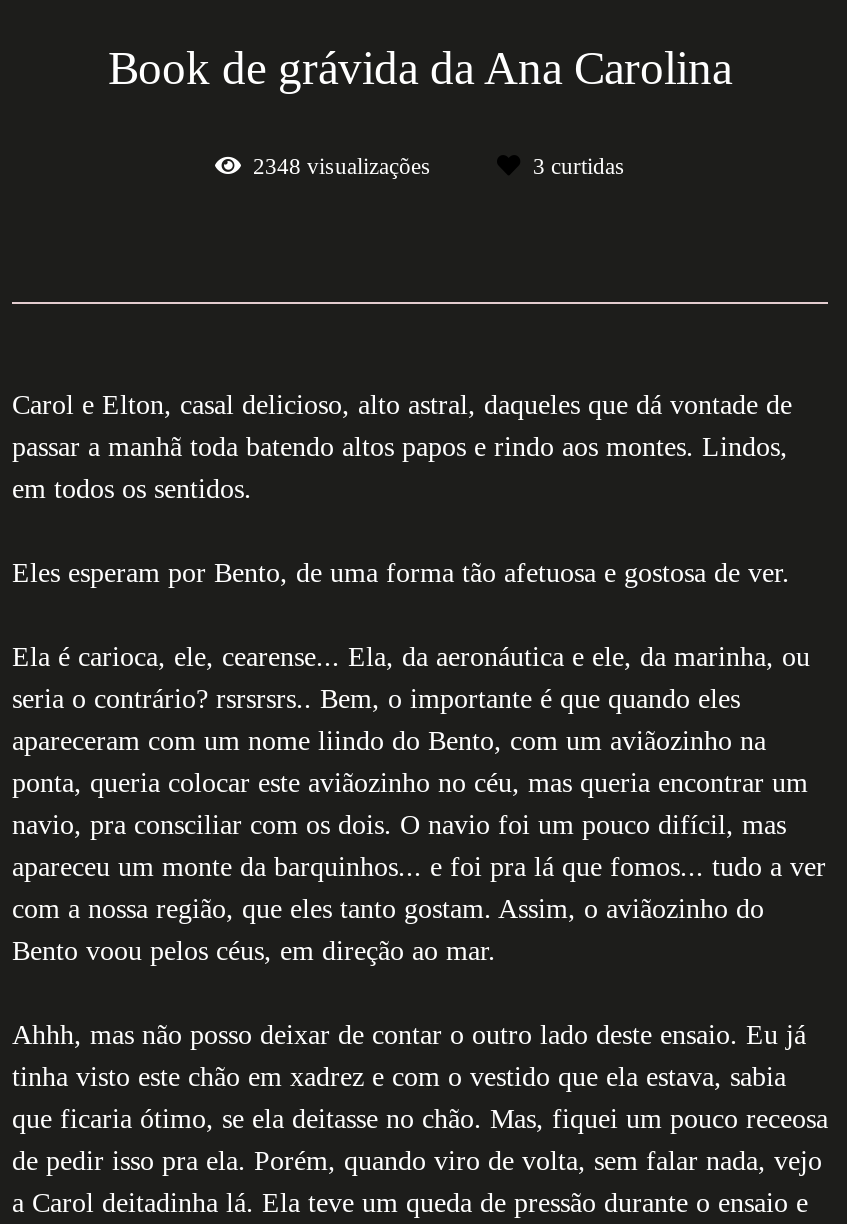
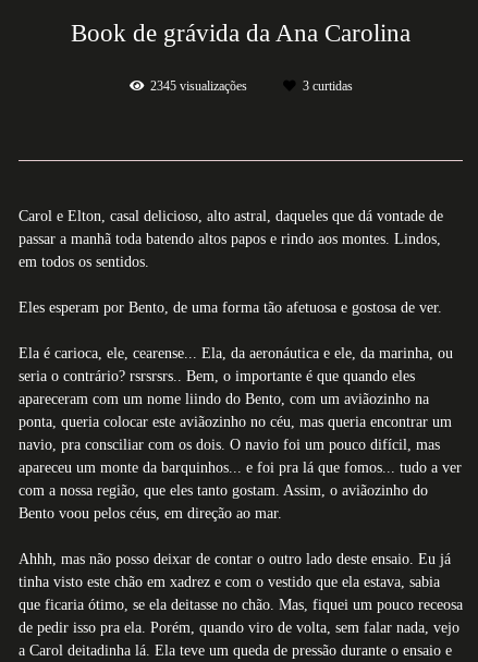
- 2348 visualizações
+ 2345 visualizações
